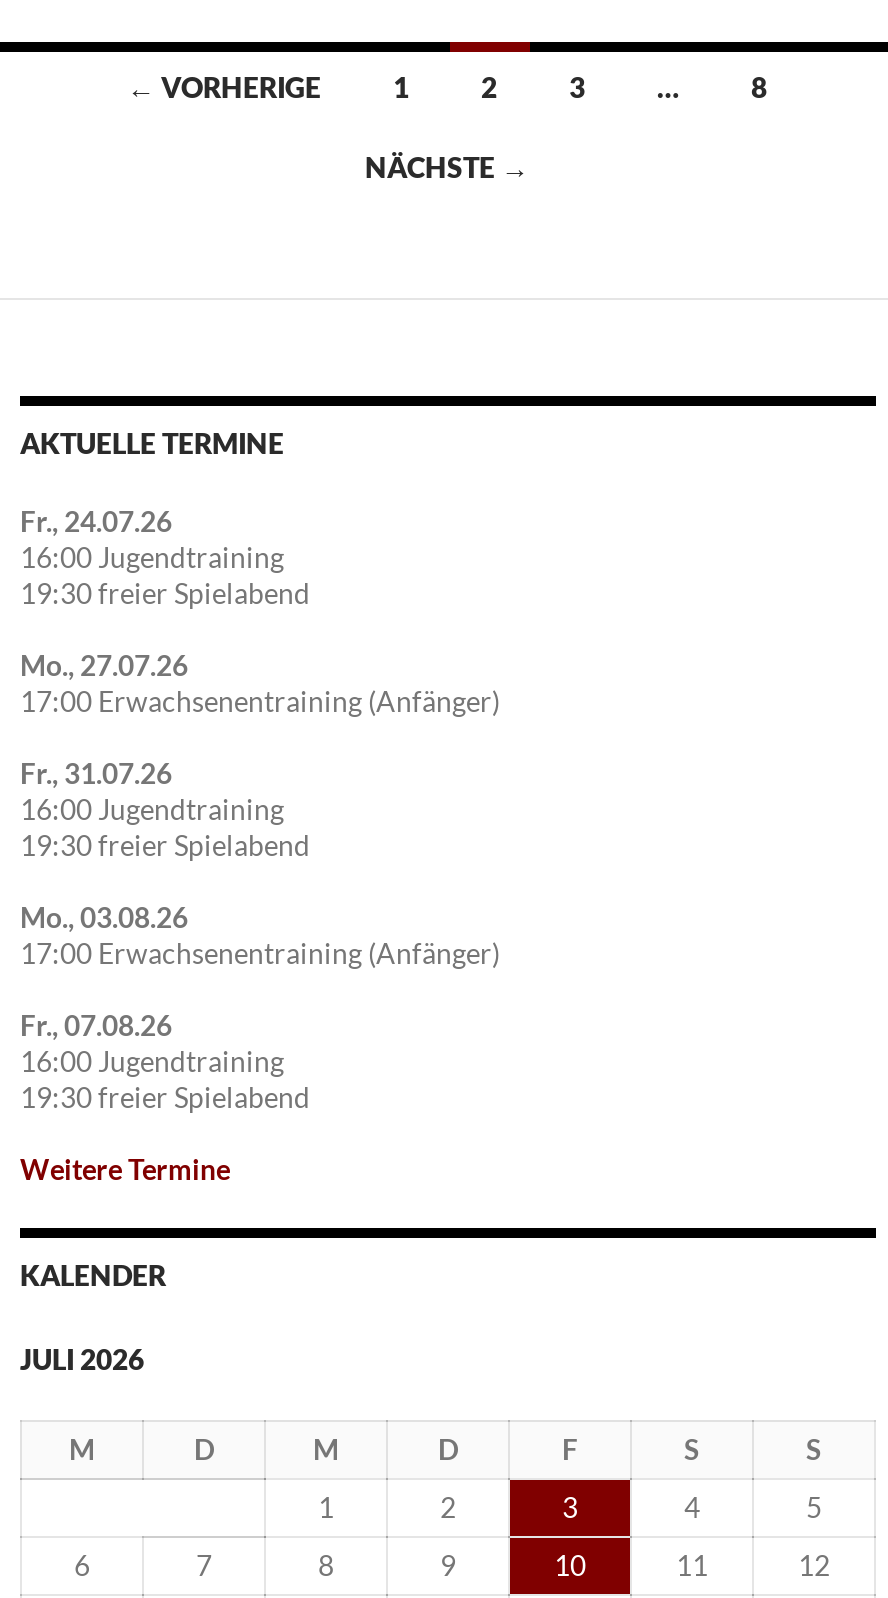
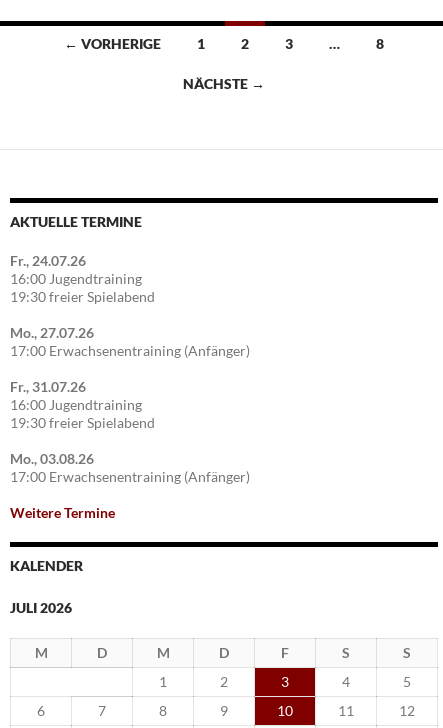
- Fr., 07.08.26
- 16:00 Jugendtraining
- 19:30 freier Spielabend
